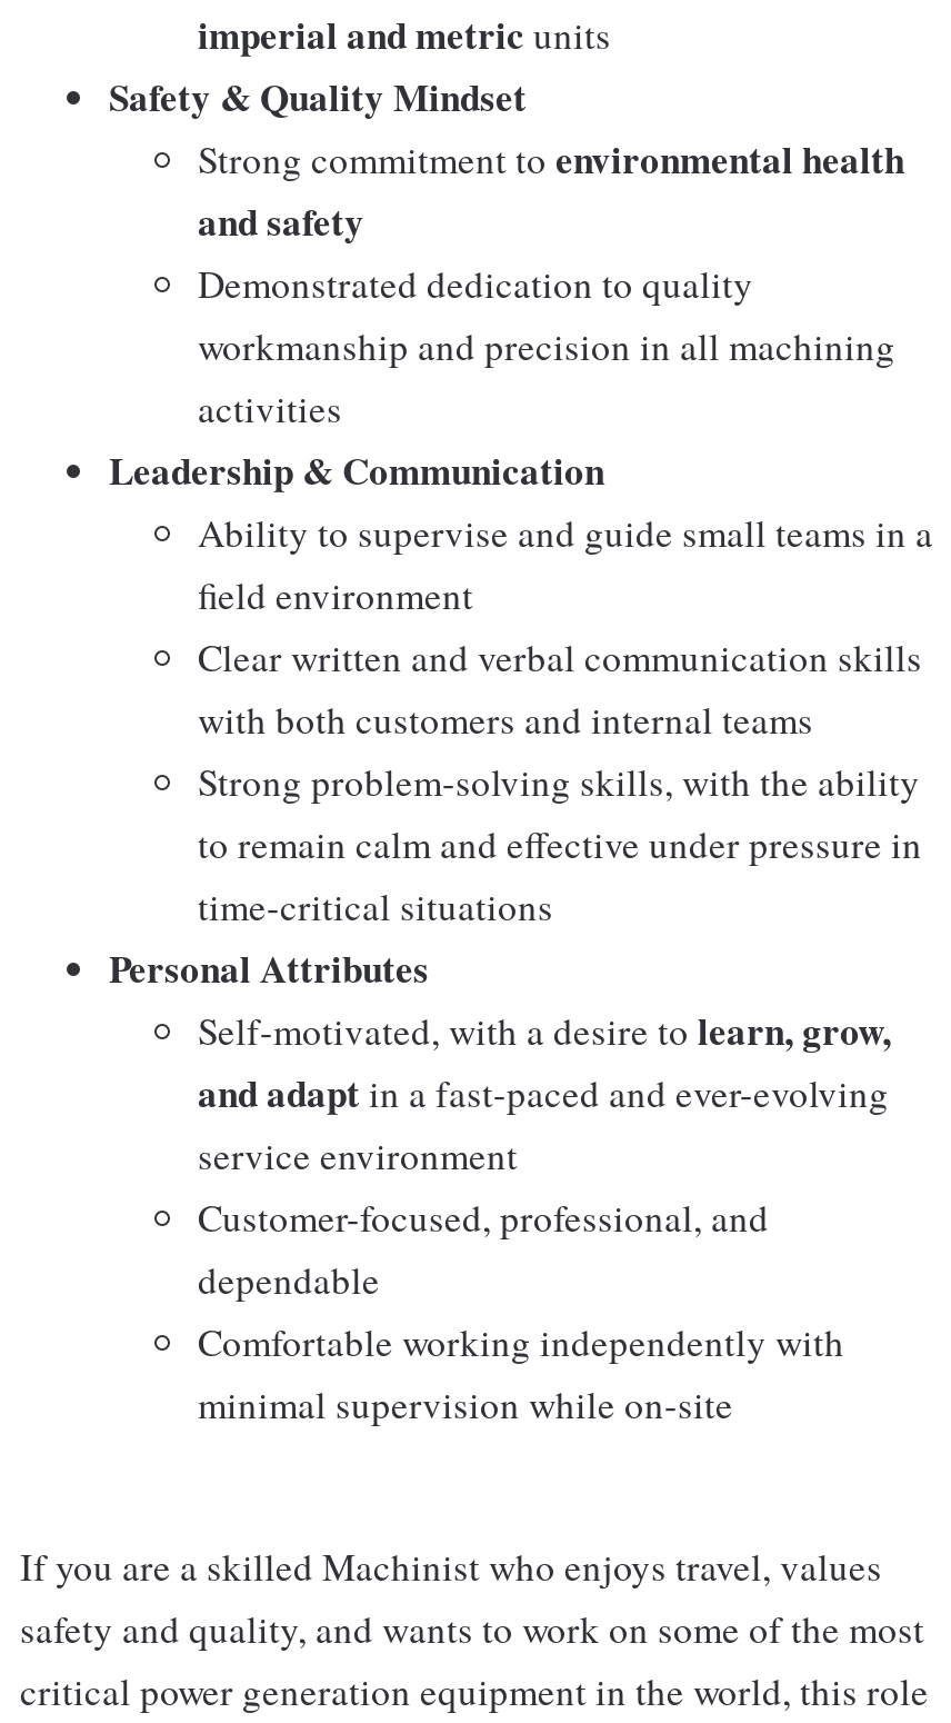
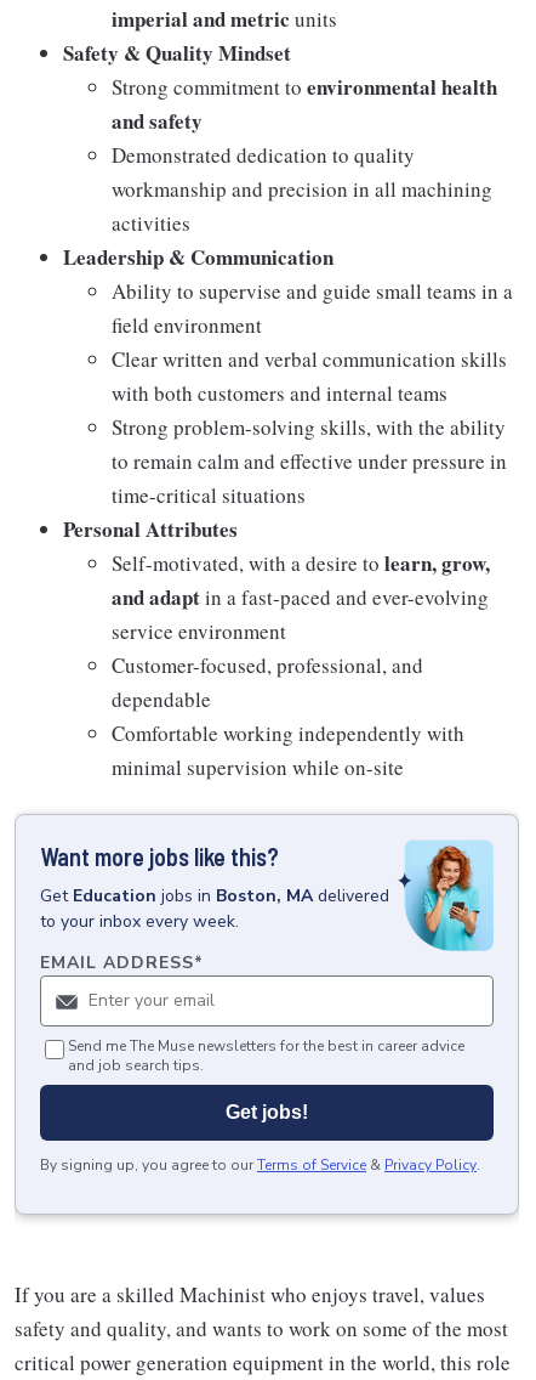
+ [image]
+ Want more jobs like this?
+ Get Education jobs in Boston, MA delivered
+ to your inbox every week.
+ EMAIL ADDRESS*

+ Send me The Muse newsletters for the best in career advice
+ and job search tips.
+ Get jobs!
+ By signing up, you agree to our Terms of Service & Privacy Policy.
